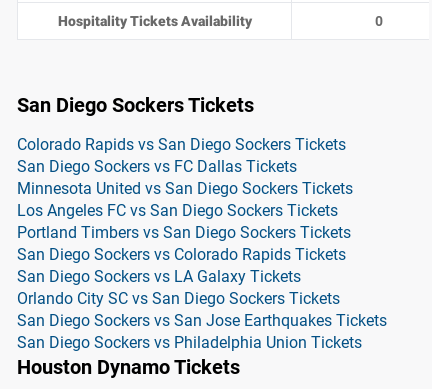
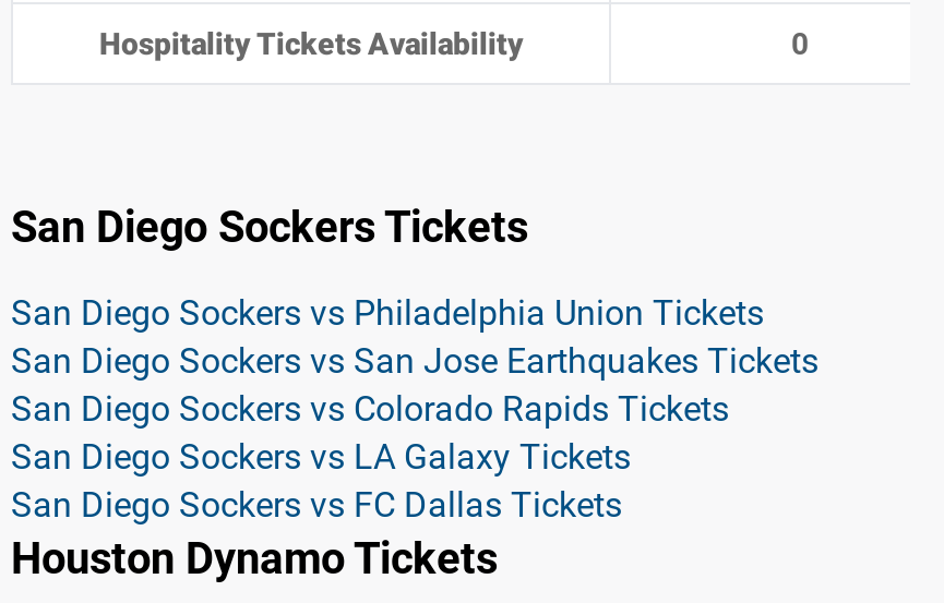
- Colorado Rapids vs San Diego Sockers Tickets
- Minnesota United vs San Diego Sockers Tickets
- Los Angeles FC vs San Diego Sockers Tickets
- Portland Timbers vs San Diego Sockers Tickets

moved down: San Diego Sockers vs FC Dallas Tickets

- Orlando City SC vs San Diego Sockers Tickets

moved up: San Diego Sockers vs San Jose Earthquakes Tickets | San Diego Sockers vs Philadelphia Union Tickets
